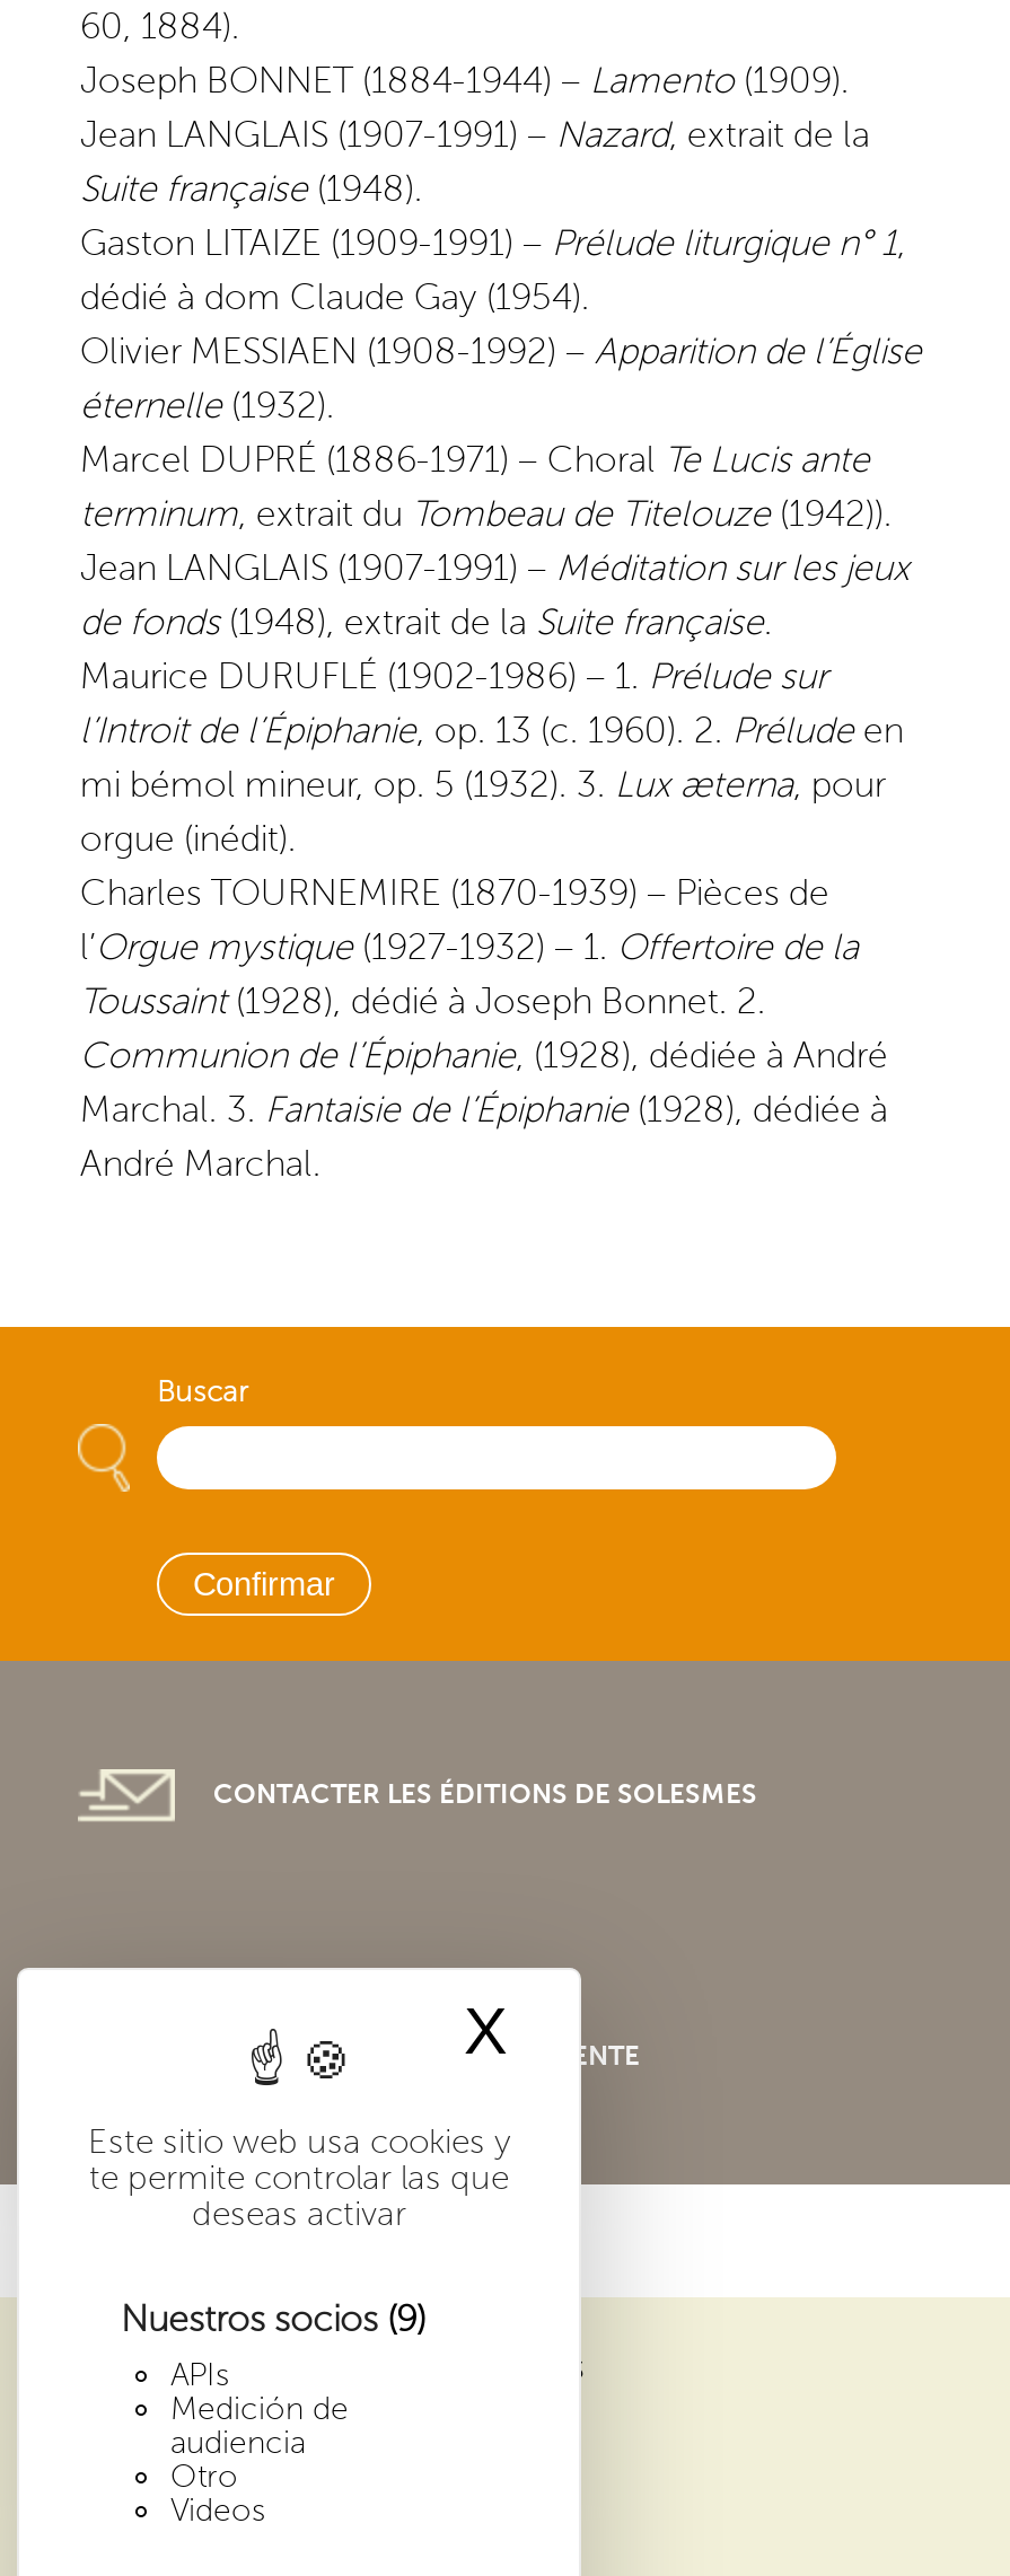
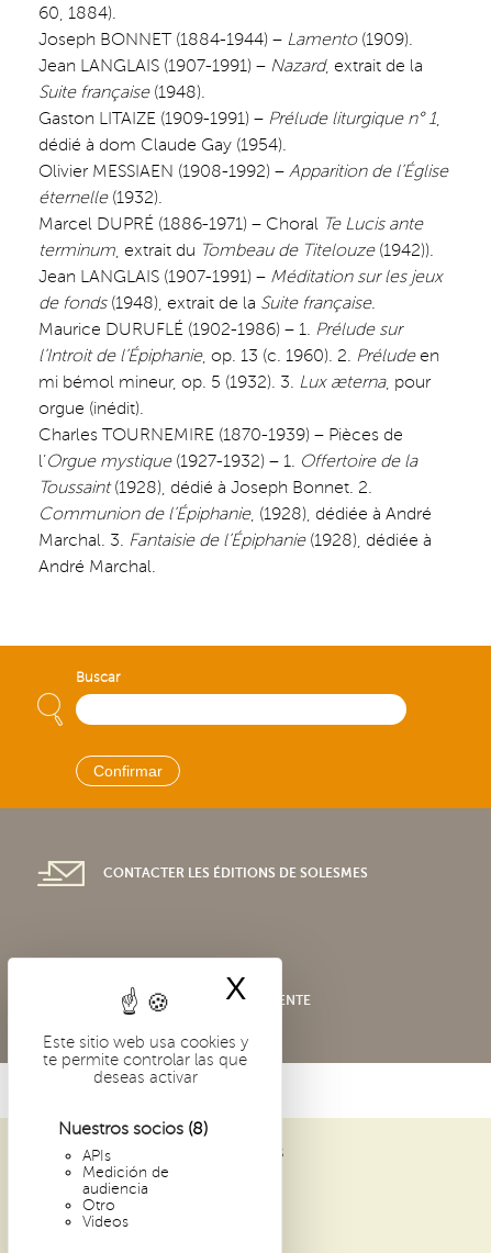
- Nuestros socios (9)
+ Nuestros socios (8)
